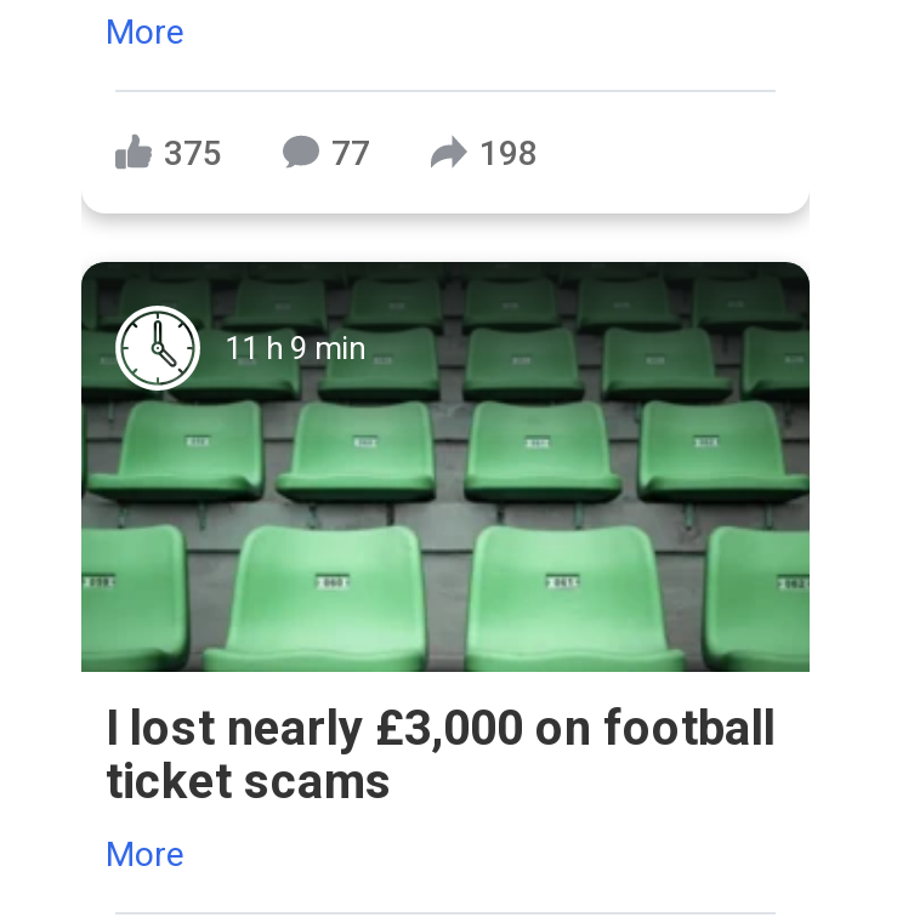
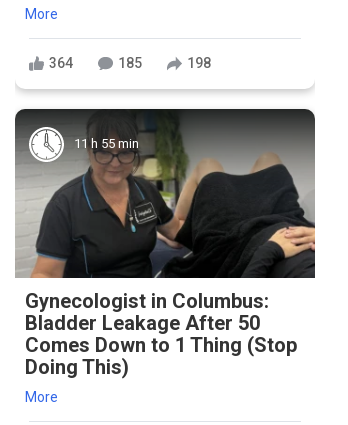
- 375
+ 364

- 77
+ 185

- [image]
- 11 h 9 min
+ [image]
+ 11 h 55 min

- I lost nearly £3,000 on football
- ticket scams
+ Gynecologist in Columbus:
+ Bladder Leakage After 50
+ Comes Down to 1 Thing (Stop
+ Doing This)
